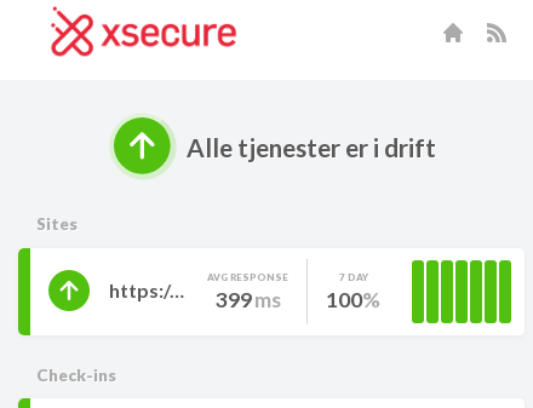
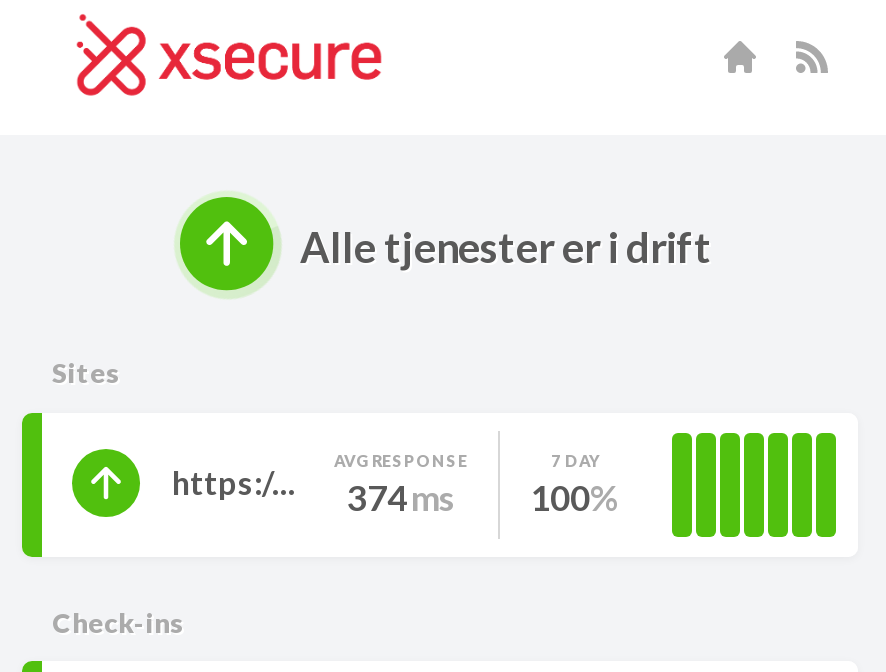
- 399 ms
+ 374 ms
